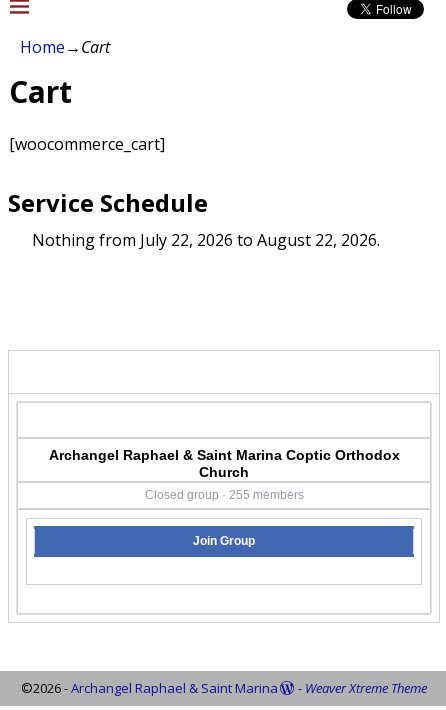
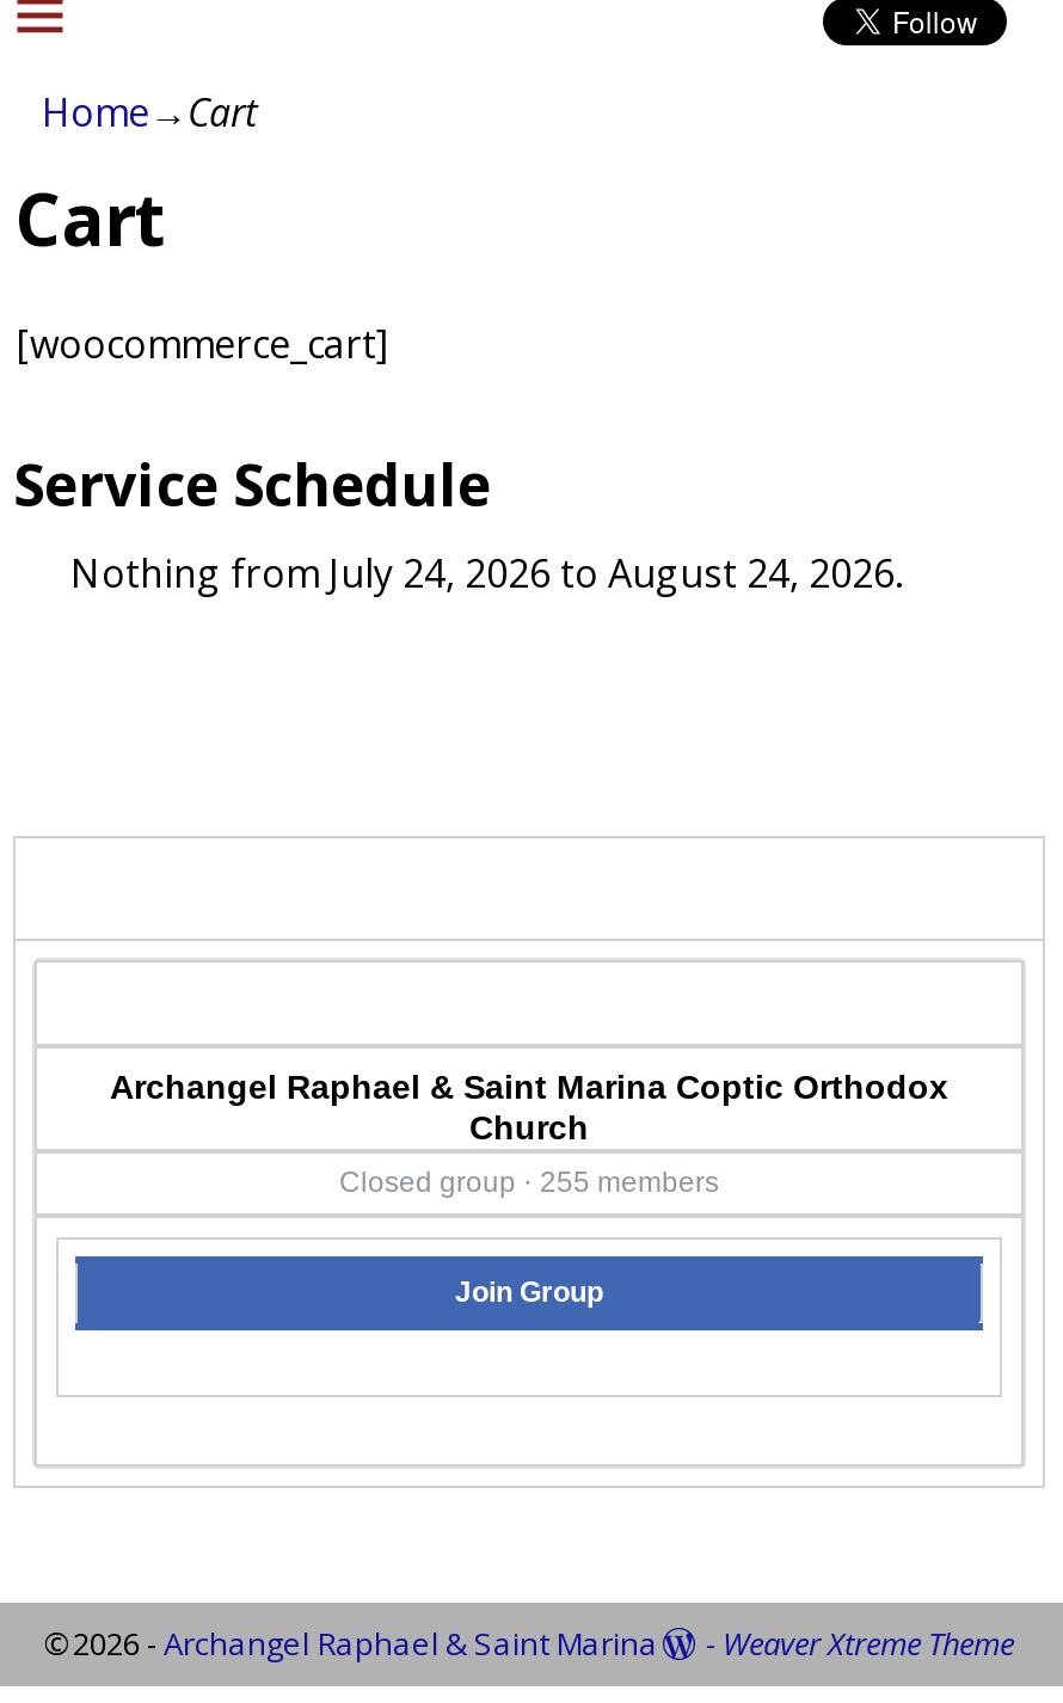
- Nothing from July 22, 2026 to August 22, 2026.
+ Nothing from July 24, 2026 to August 24, 2026.
